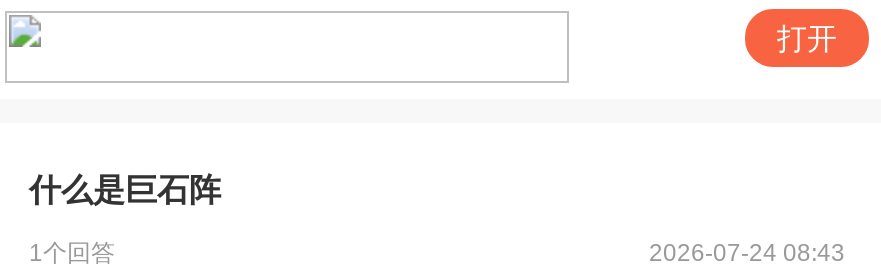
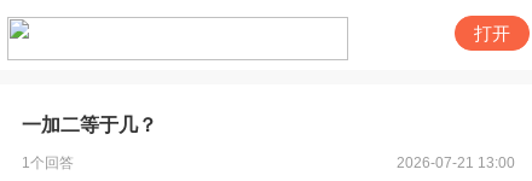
- 什么是巨石阵
+ 一加二等于几？

- 2026-07-24 08:43
+ 2026-07-21 13:00
